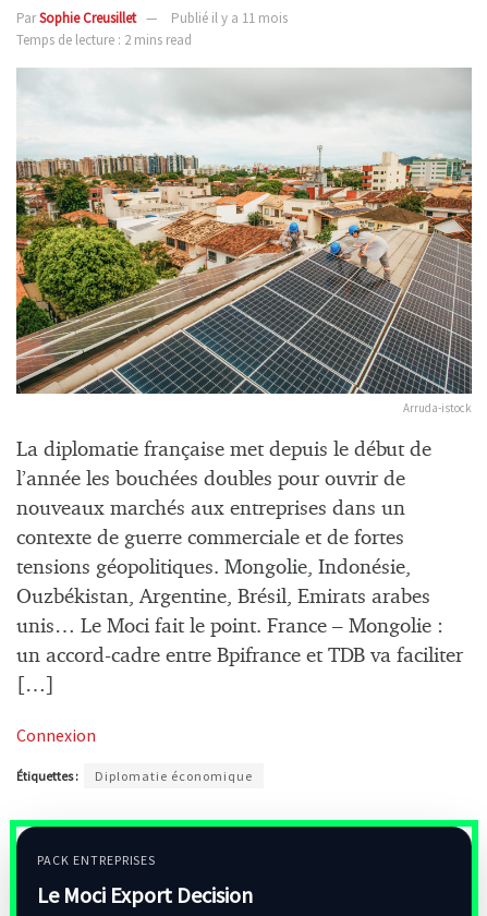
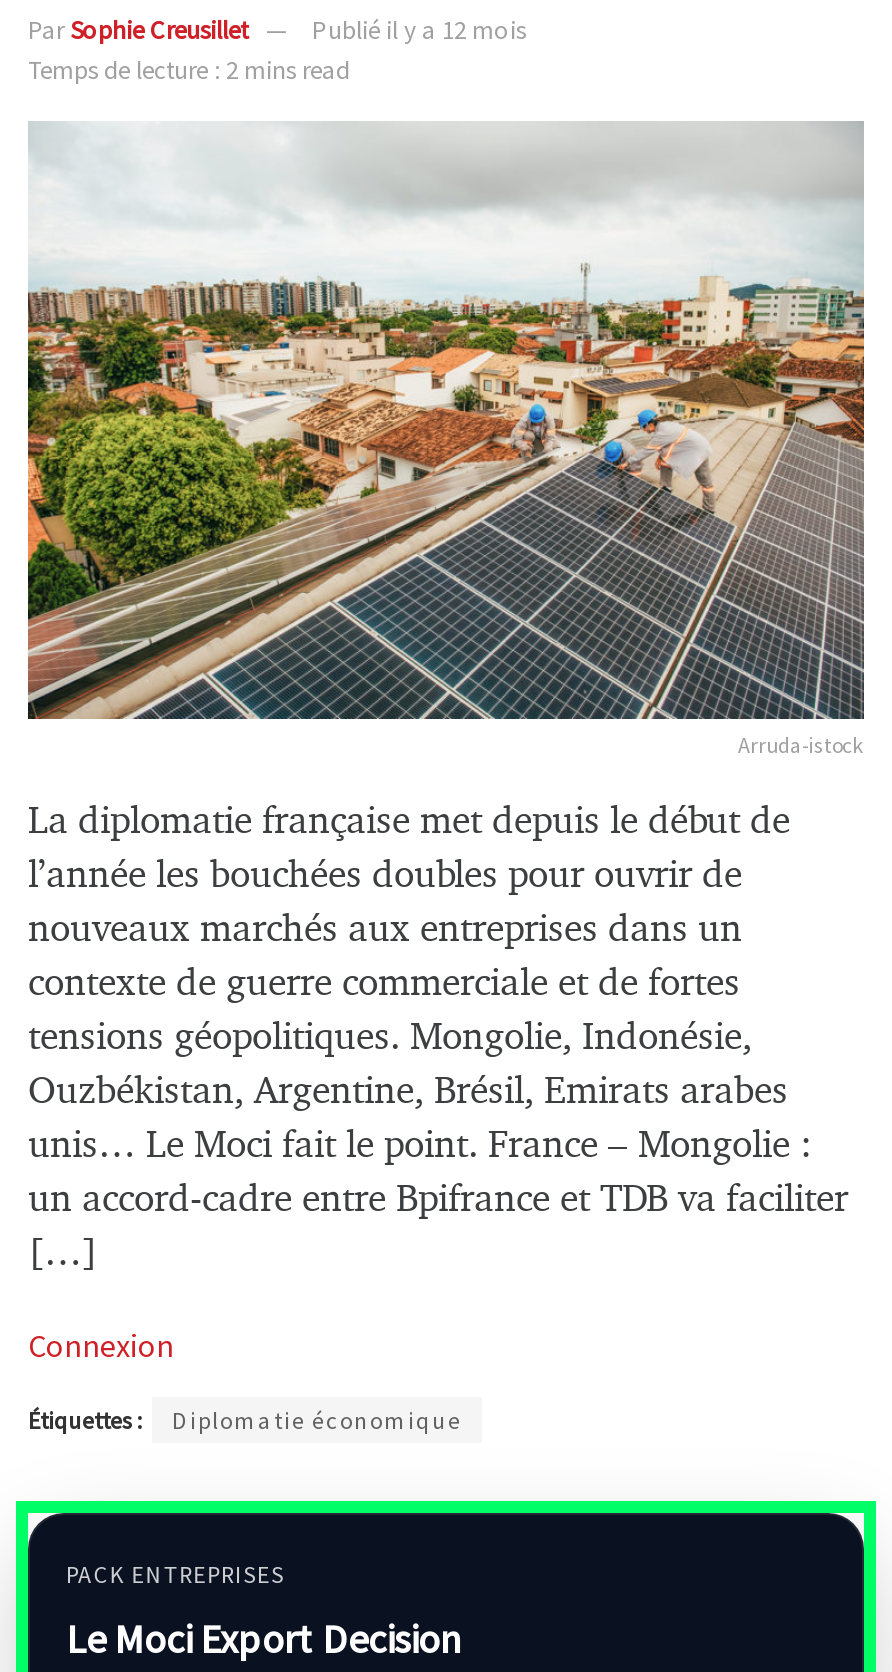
- Publié il y a 11 mois
+ Publié il y a 12 mois
